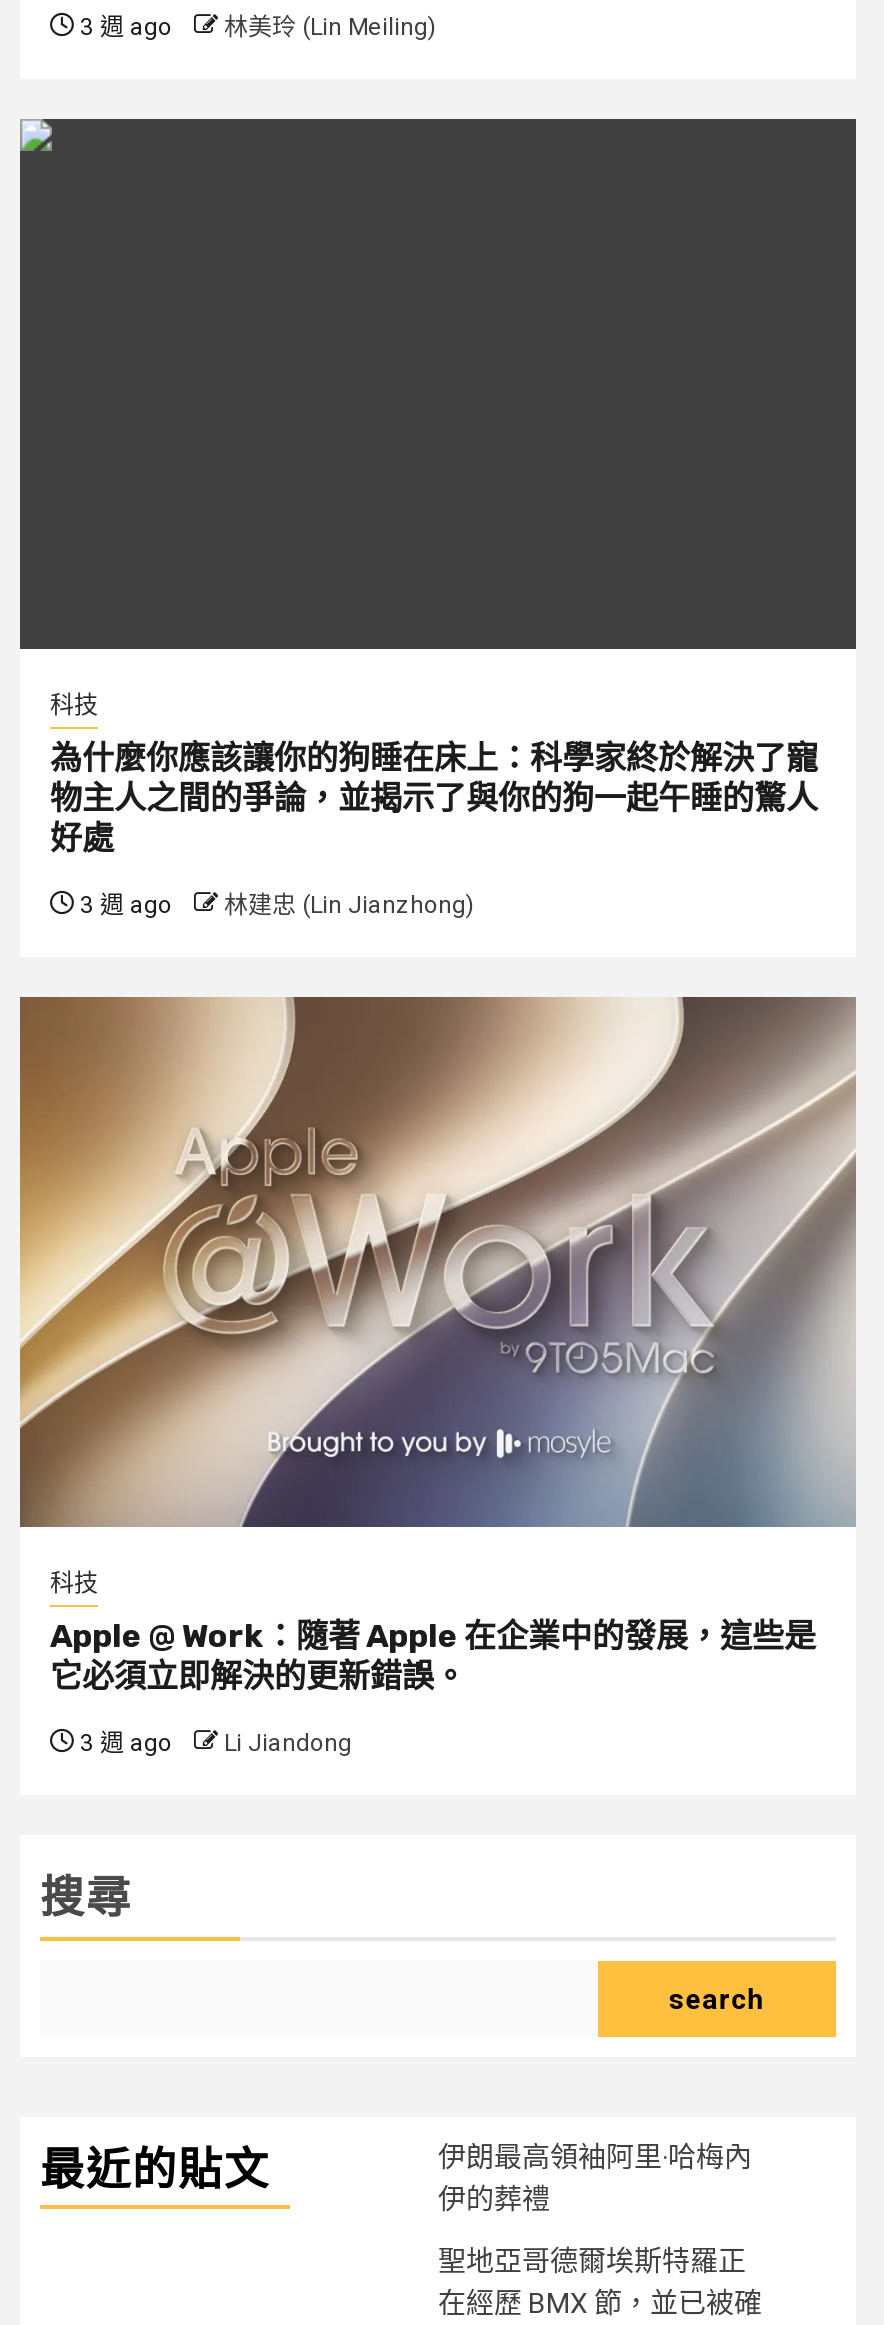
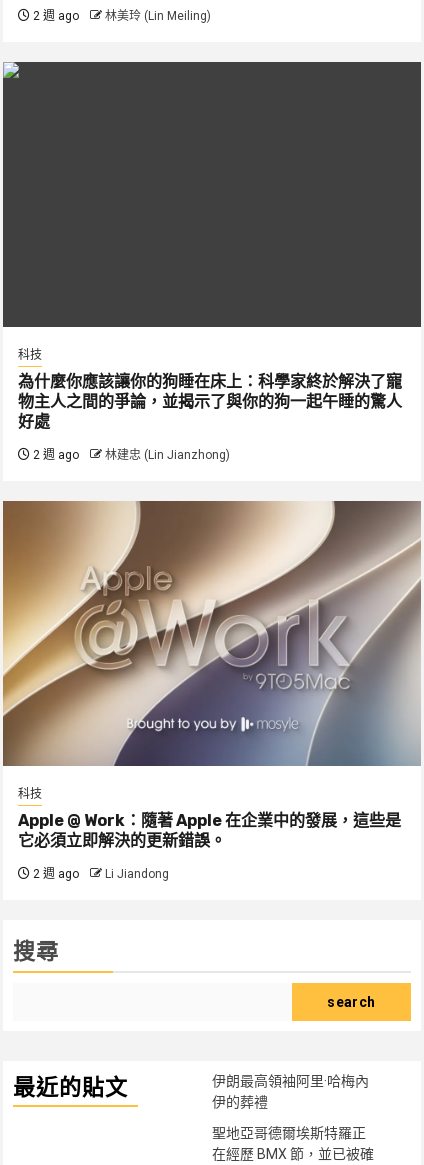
- 3 週 ago 林美玲 (Lin Meiling)
+ 2 週 ago 林美玲 (Lin Meiling)

- 3 週 ago 林建忠 (Lin Jianzhong)
+ 2 週 ago 林建忠 (Lin Jianzhong)

- 3 週 ago Li Jiandong
+ 2 週 ago Li Jiandong
